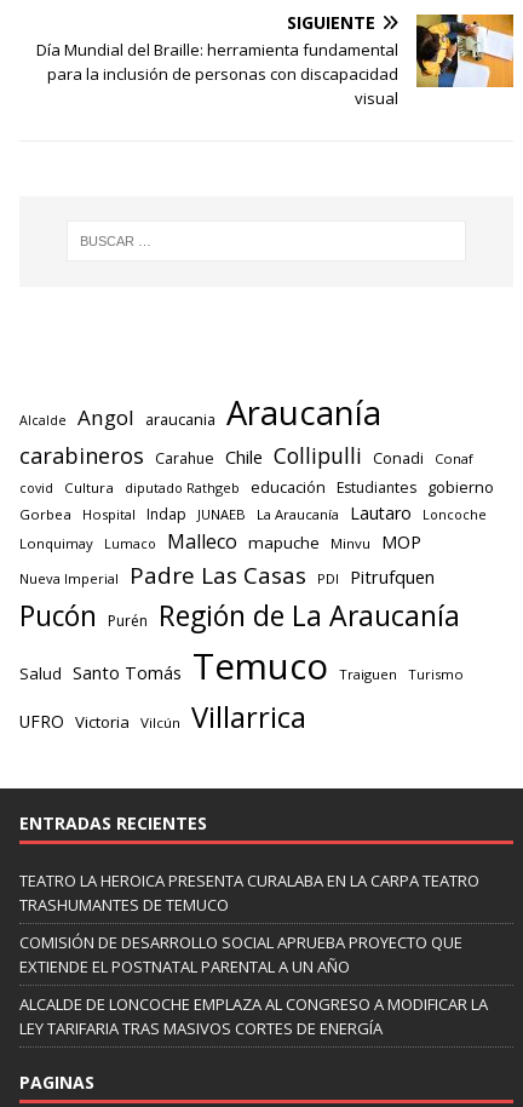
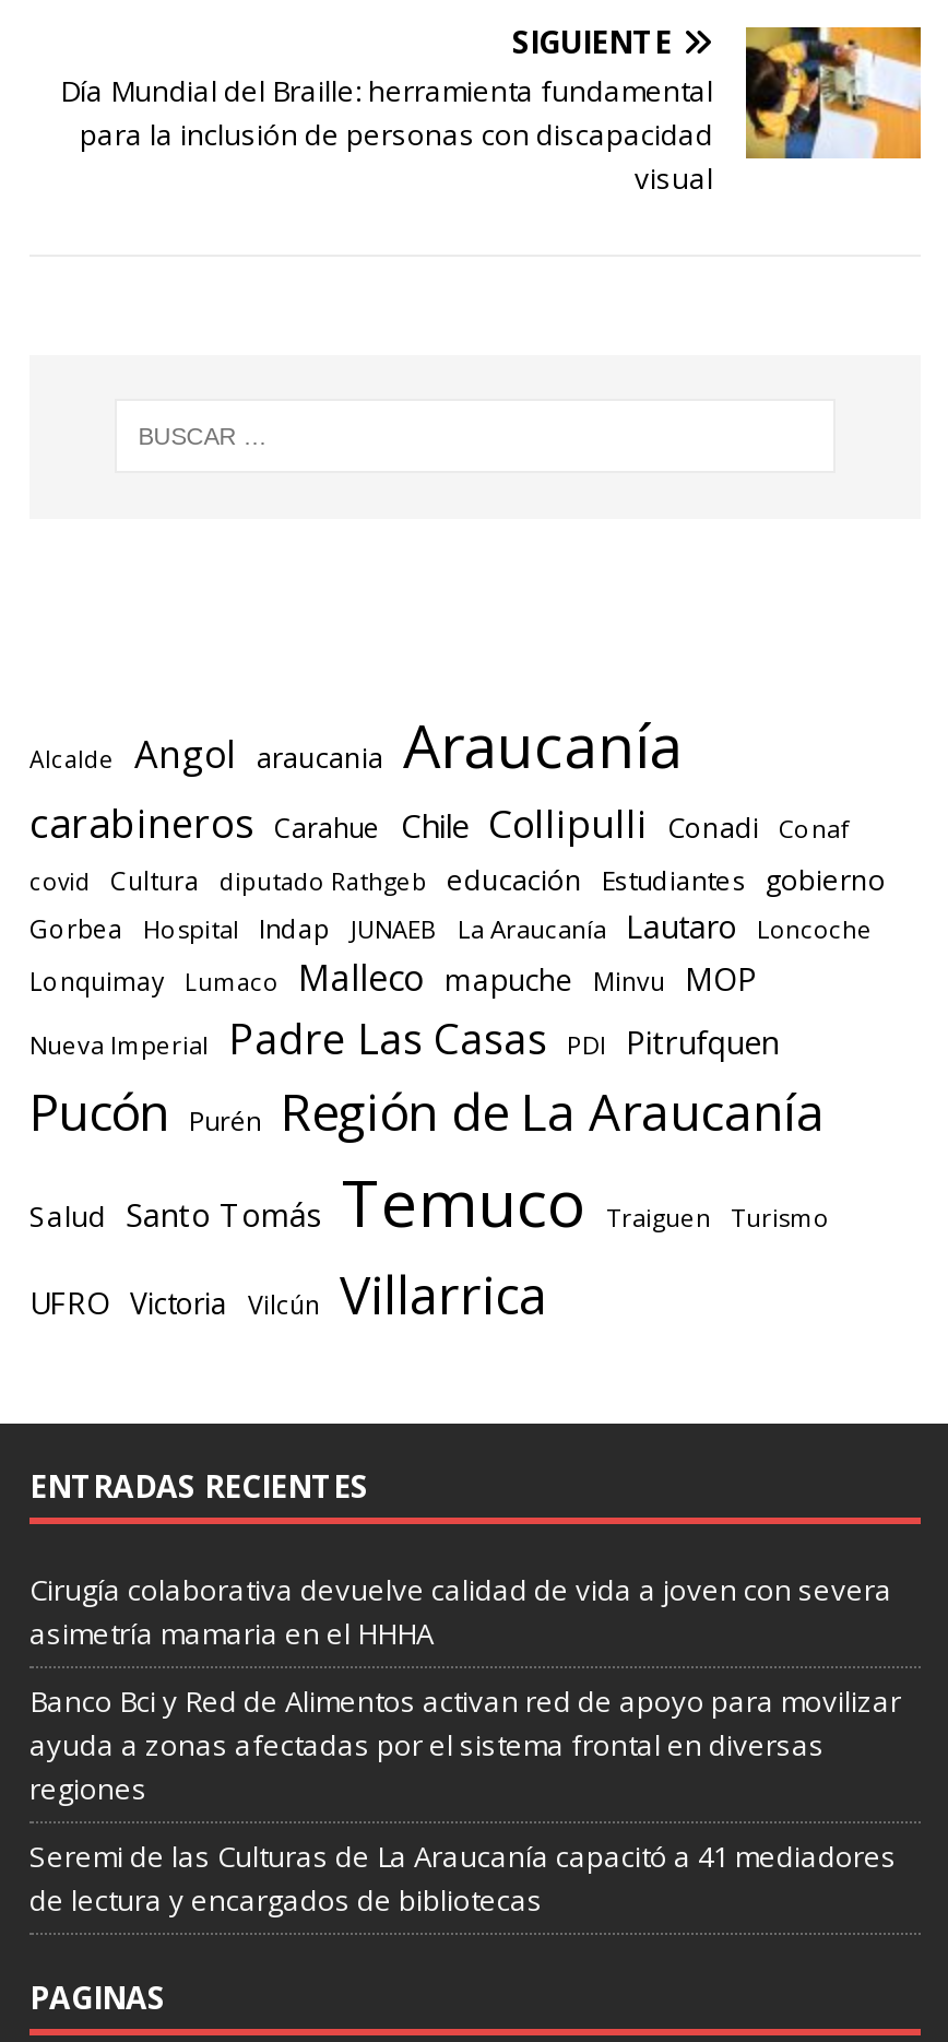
- TEATRO LA HEROICA PRESENTA CURALABA EN LA CARPA TEATRO
- TRASHUMANTES DE TEMUCO
+ Cirugía colaborativa devuelve calidad de vida a joven con severa
+ asimetría mamaria en el HHHA

- COMISIÓN DE DESARROLLO SOCIAL APRUEBA PROYECTO QUE
- EXTIENDE EL POSTNATAL PARENTAL A UN AÑO
+ Banco Bci y Red de Alimentos activan red de apoyo para movilizar
+ ayuda a zonas afectadas por el sistema frontal en diversas
+ regiones

- ALCALDE DE LONCOCHE EMPLAZA AL CONGRESO A MODIFICAR LA
- LEY TARIFARIA TRAS MASIVOS CORTES DE ENERGÍA
+ Seremi de las Culturas de La Araucanía capacitó a 41 mediadores
+ de lectura y encargados de bibliotecas
